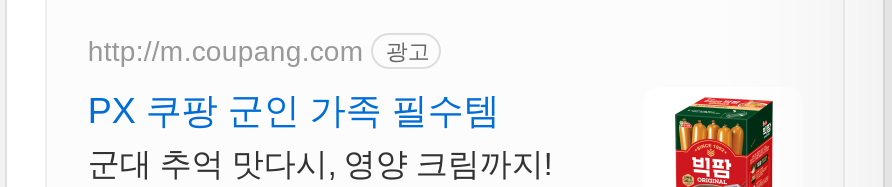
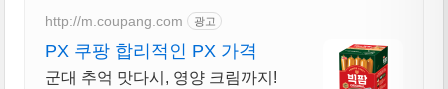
- PX 쿠팡 군인 가족 필수템
+ PX 쿠팡 합리적인 PX 가격
